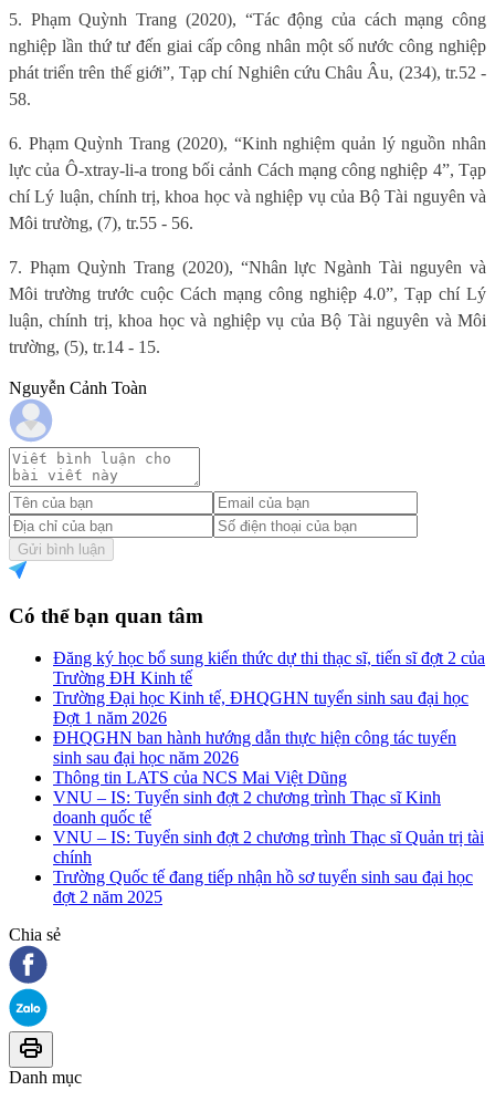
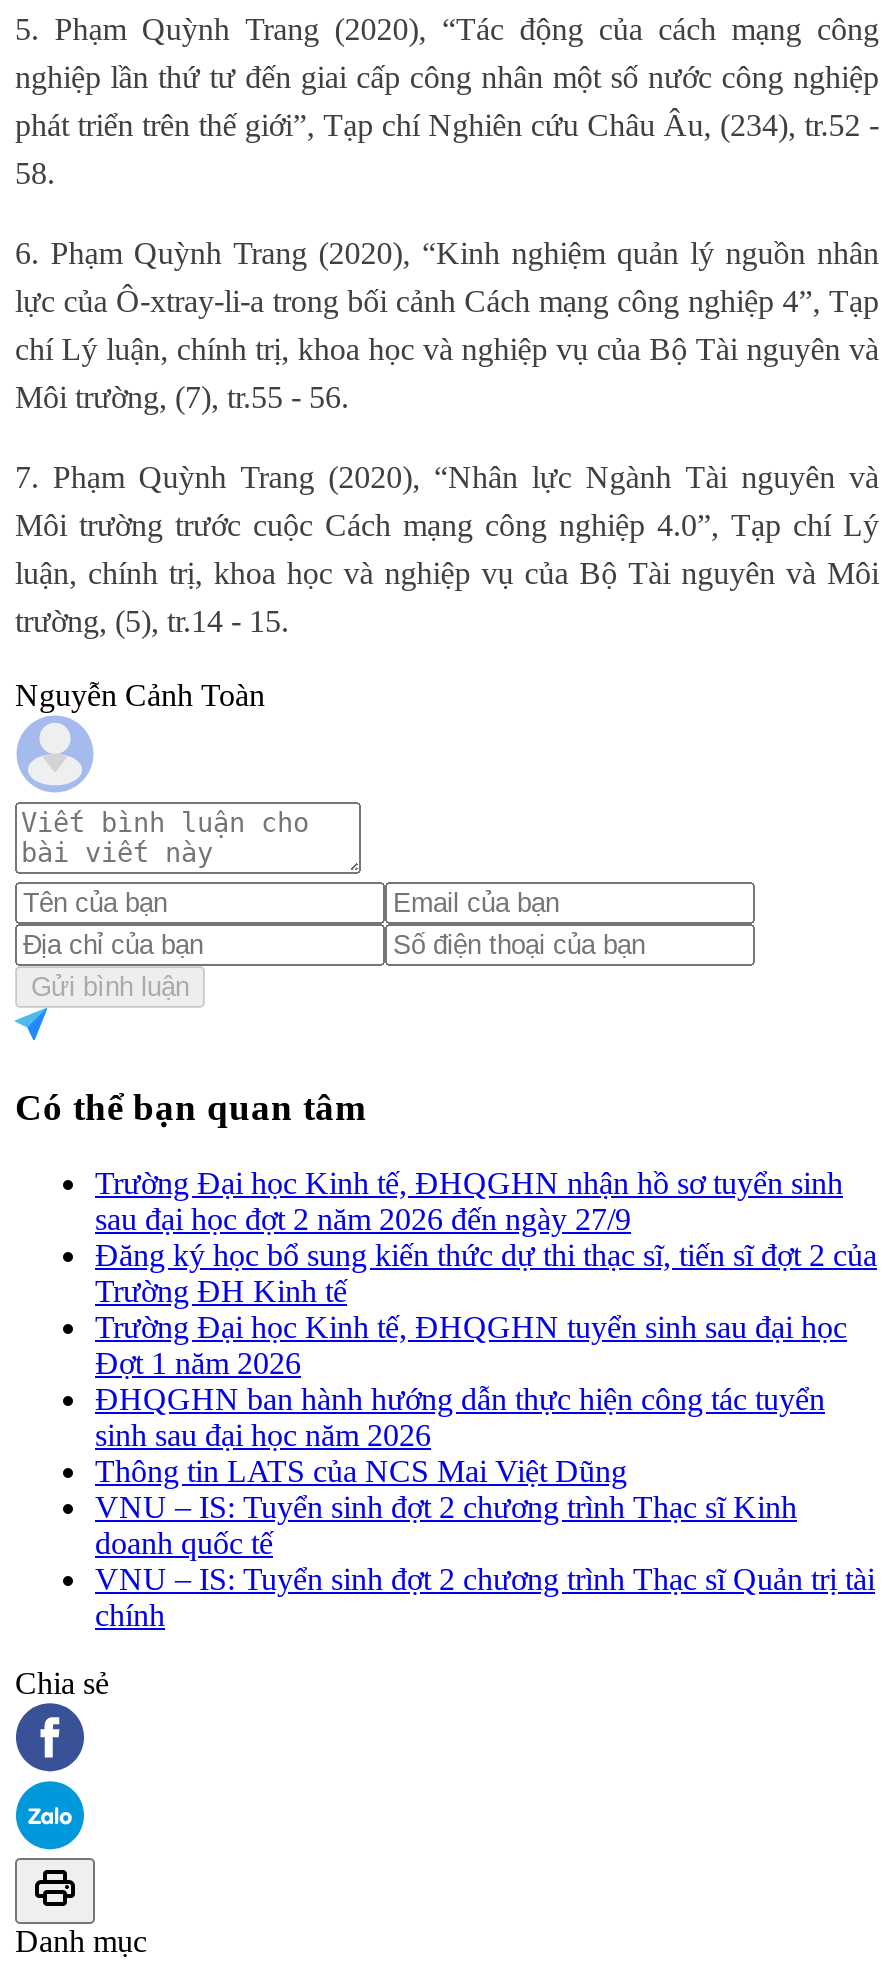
+ Trường Đại học Kinh tế, ĐHQGHN nhận hồ sơ tuyển sinh
+ sau đại học đợt 2 năm 2026 đến ngày 27/9

moved down: Đăng ký học bổ sung kiến thức dự thi thạc sĩ, tiến sĩ đợt 2 của | Trường ĐH Kinh tế | Trường Đại học Kinh tế, ĐHQGHN tuyển sinh sau đại học | ... | VNU – IS: Tuyển sinh đợt 2 chương trình Thạc sĩ Quản trị tài | chính

- Trường Quốc tế đang tiếp nhận hồ sơ tuyển sinh sau đại học
- đợt 2 năm 2025
